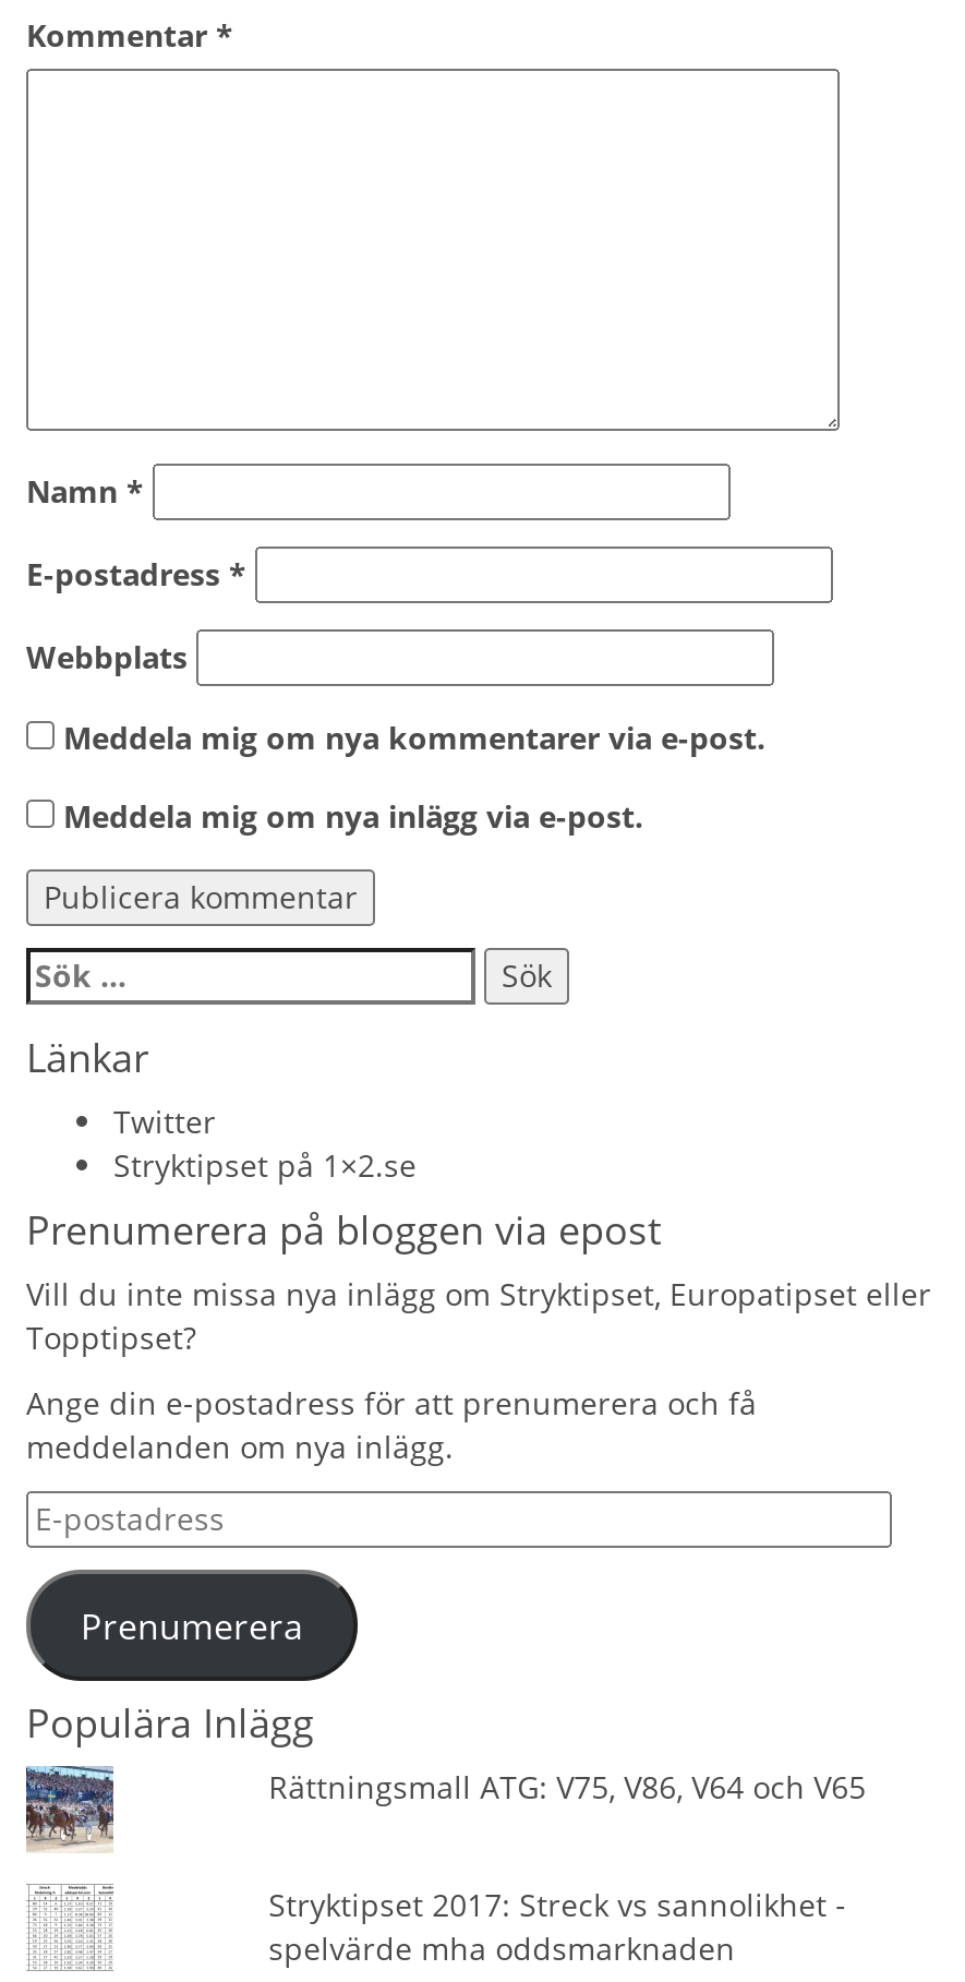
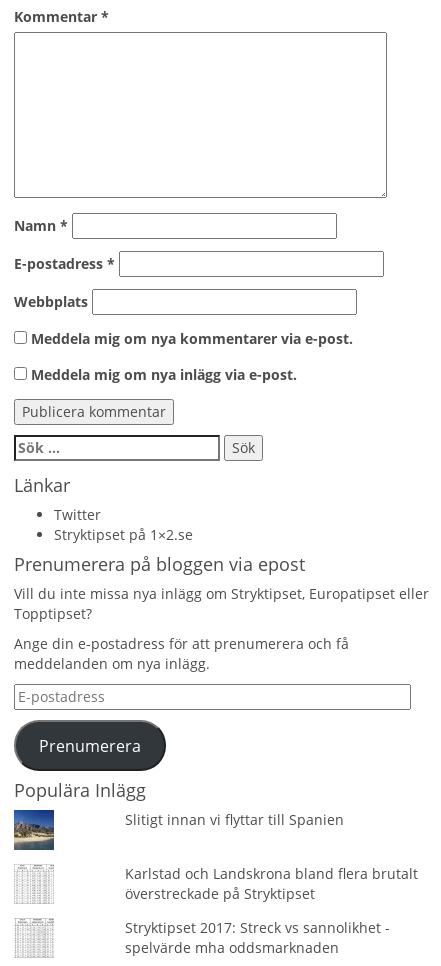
- [image]
+ [image]

- Rättningsmall ATG: V75, V86, V64 och V65
+ Slitigt innan vi flyttar till Spanien
+ Karlstad och Landskrona bland flera brutalt
+ överstreckade på Stryktipset
